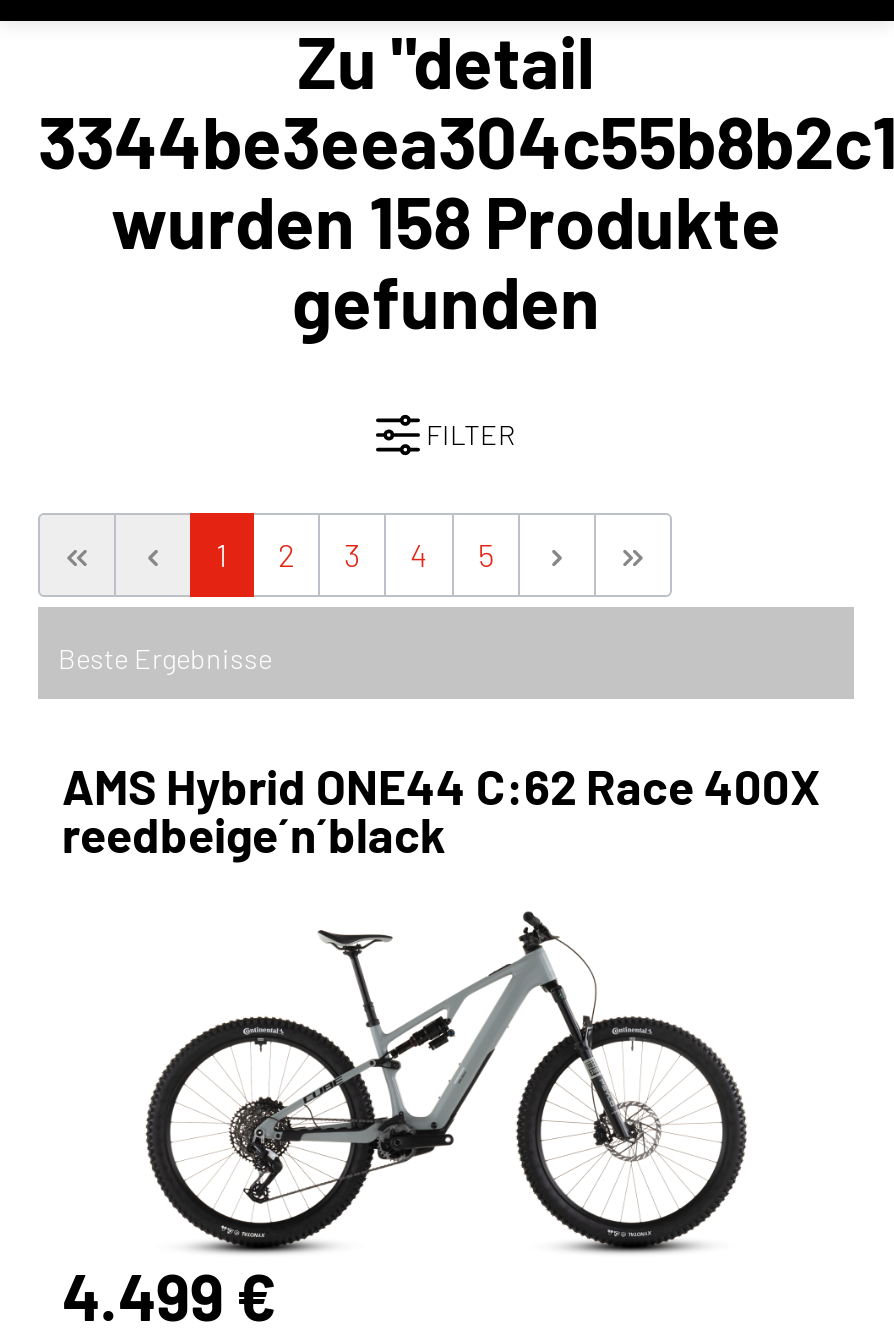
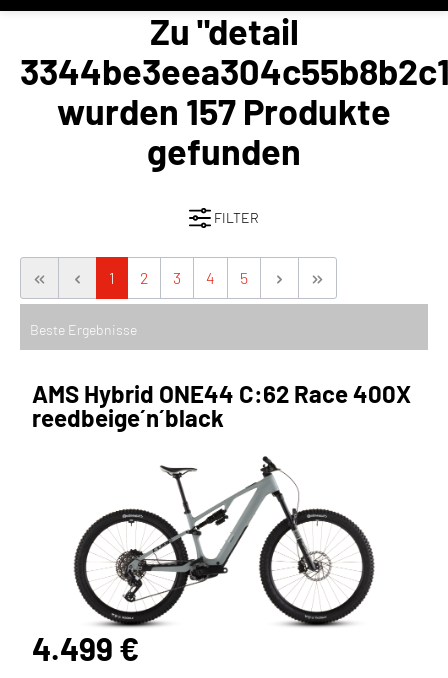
- wurden 158 Produkte
+ wurden 157 Produkte
